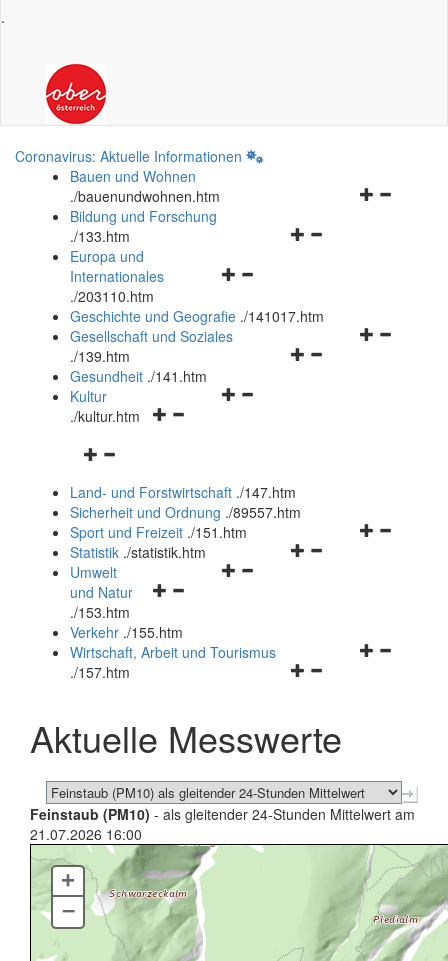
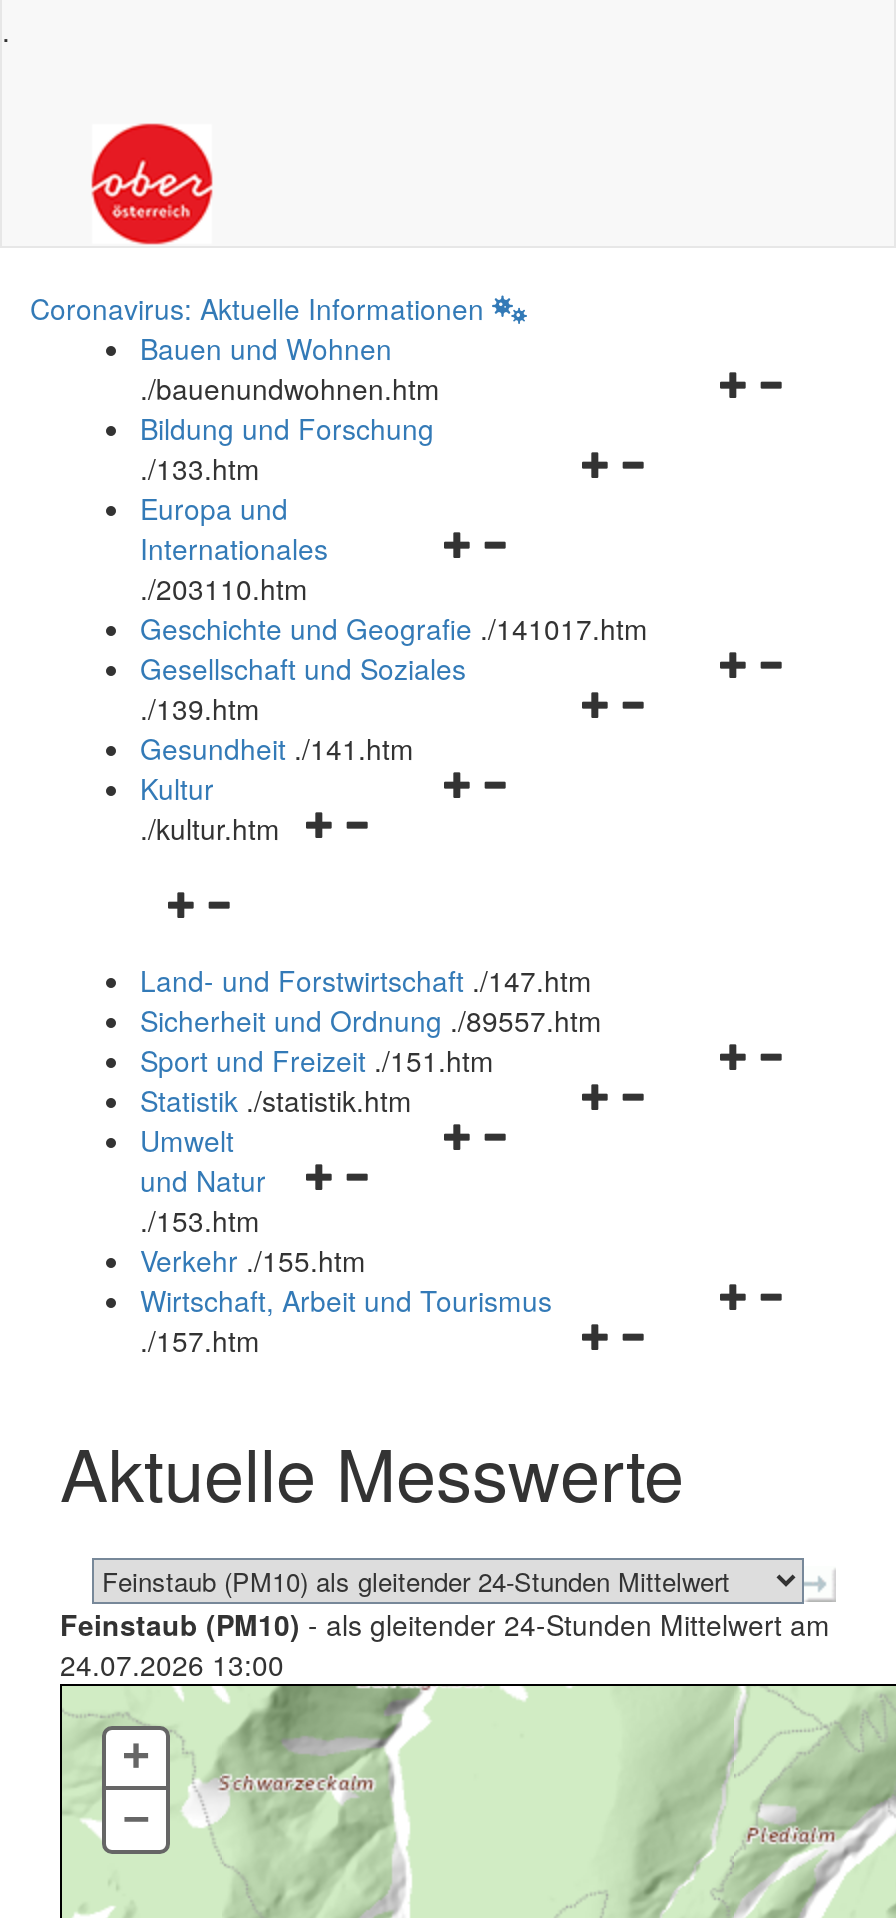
- 21.07.2026 16:00
+ 24.07.2026 13:00
